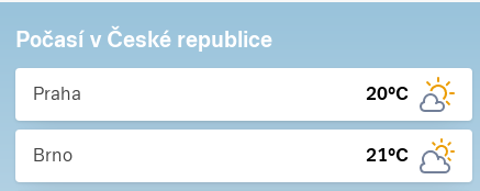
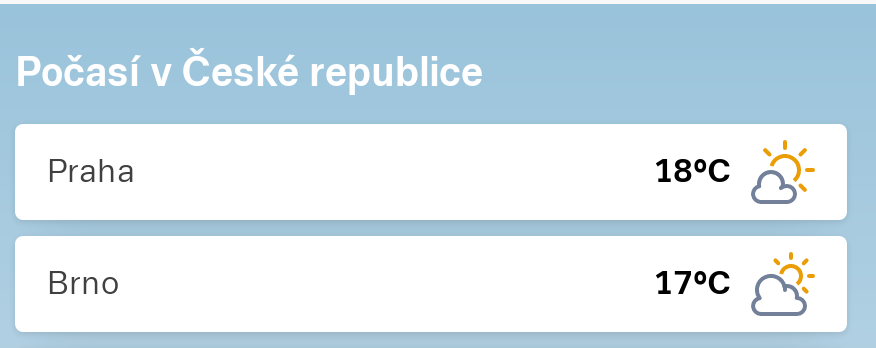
- 20°C
+ 18°C

- 21°C
+ 17°C
